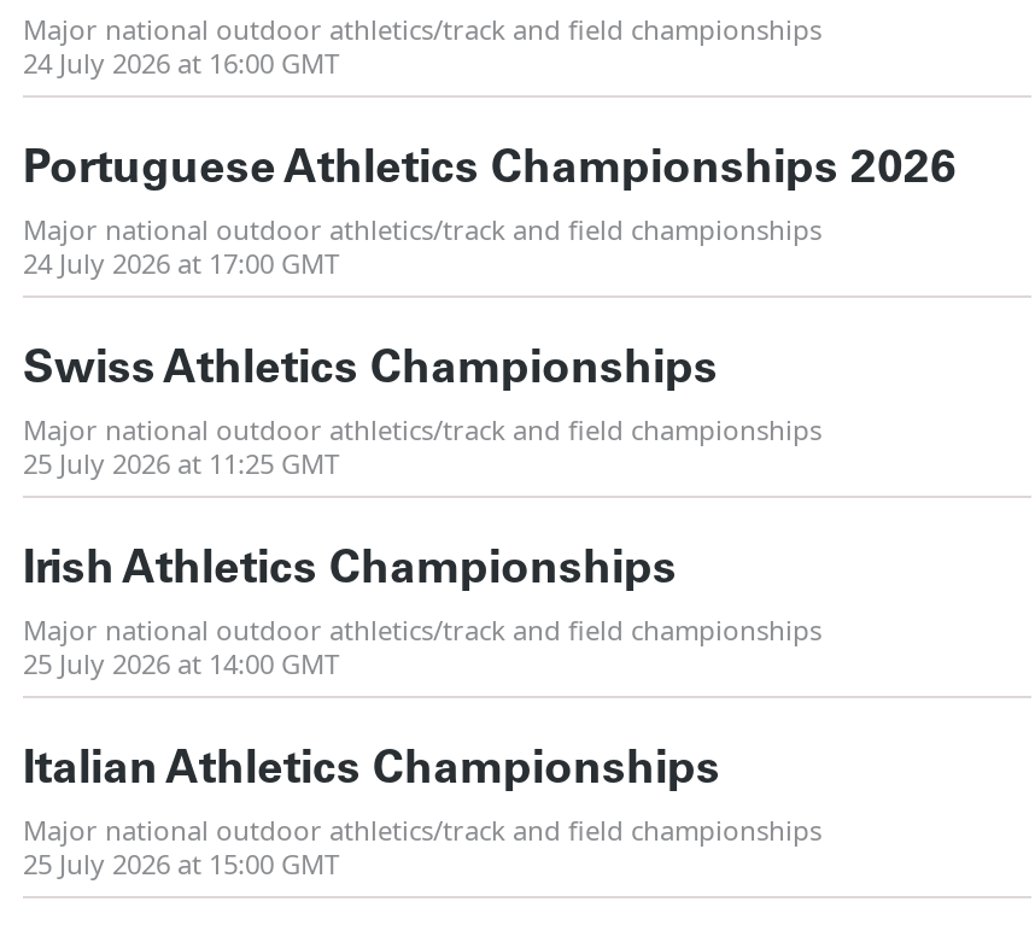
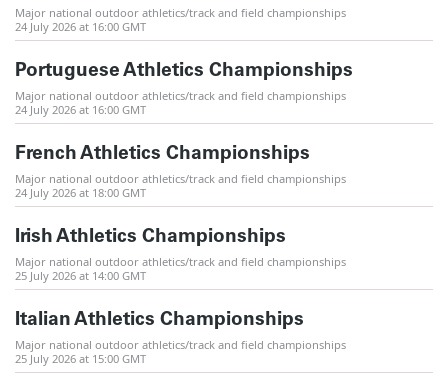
- Portuguese Athletics Championships 2026
+ Portuguese Athletics Championships

- 24 July 2026 at 17:00 GMT
+ 24 July 2026 at 16:00 GMT

- Swiss Athletics Championships
+ French Athletics Championships

- 25 July 2026 at 11:25 GMT
+ 24 July 2026 at 18:00 GMT
